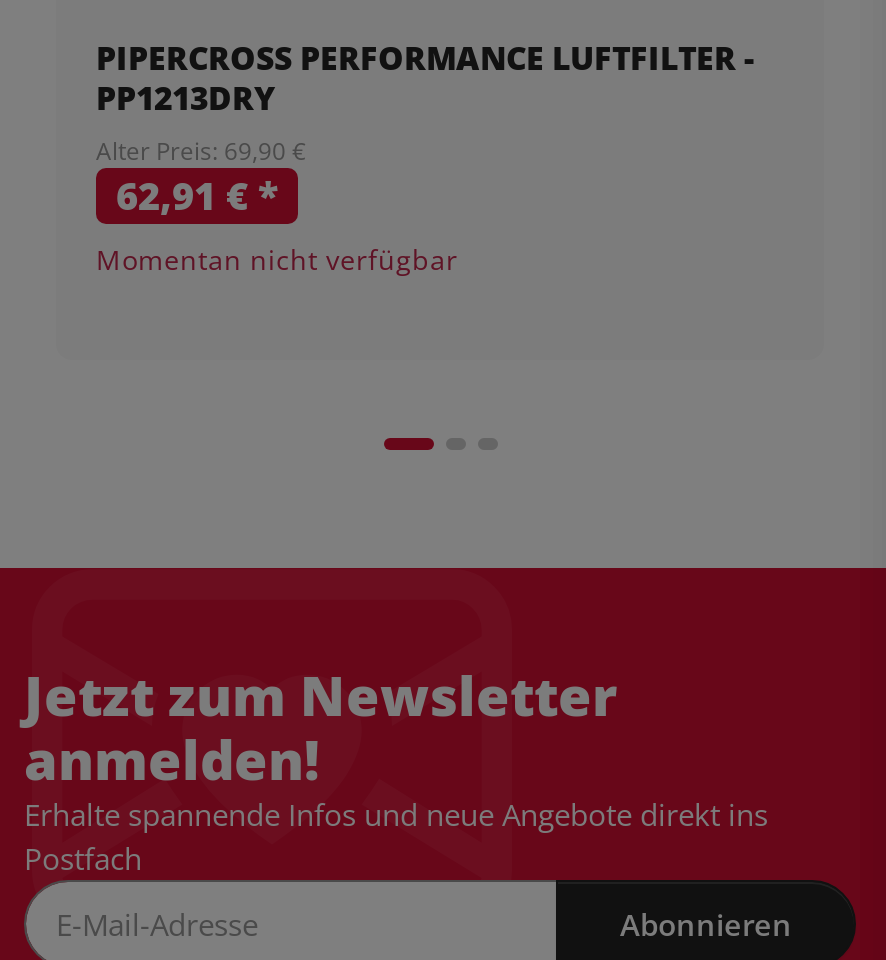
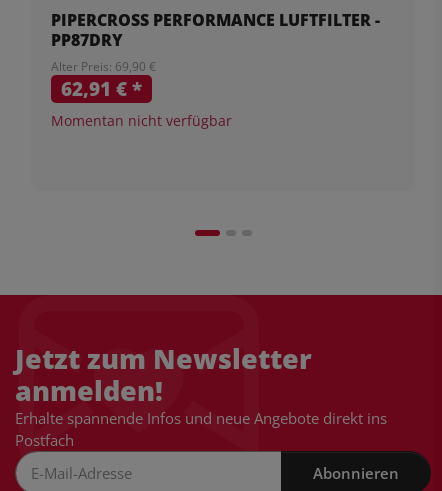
- PP1213DRY
+ PP87DRY
